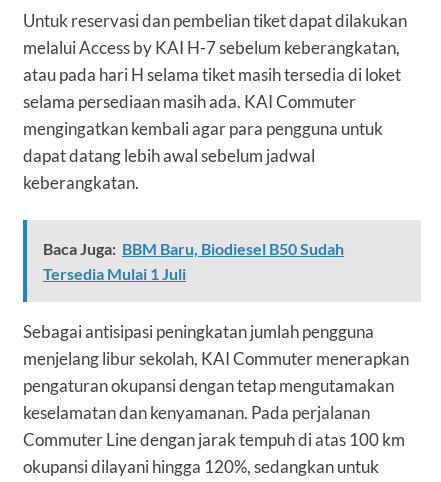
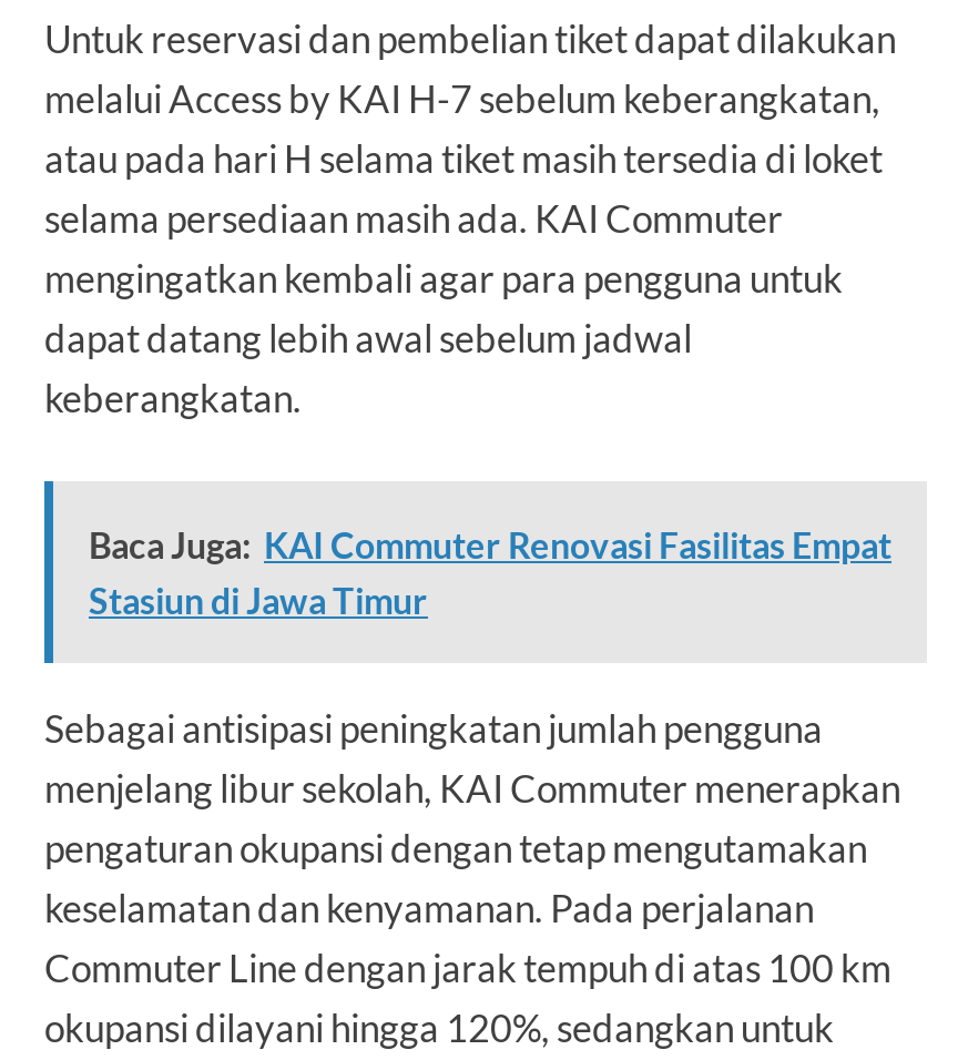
- Baca Juga: BBM Baru, Biodiesel B50 Sudah
- Tersedia Mulai 1 Juli
+ Baca Juga: KAI Commuter Renovasi Fasilitas Empat
+ Stasiun di Jawa Timur
